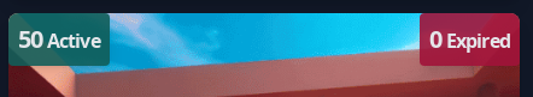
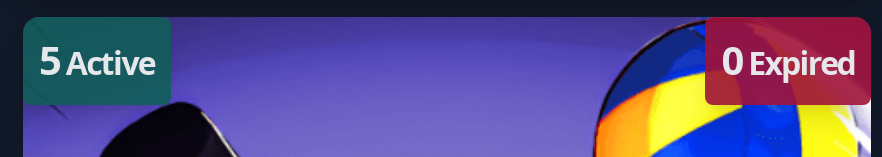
- 50Active
+ 5Active
